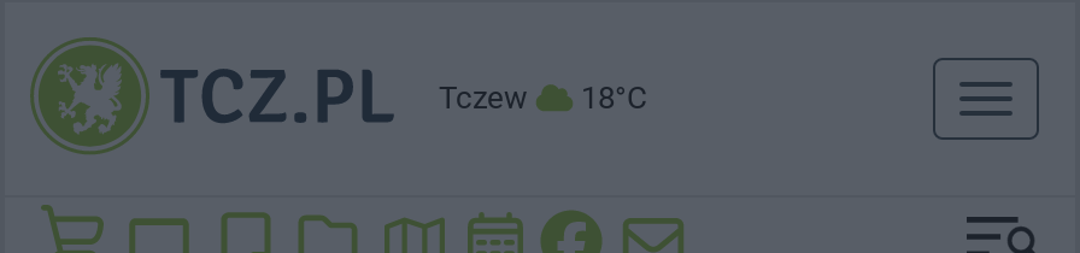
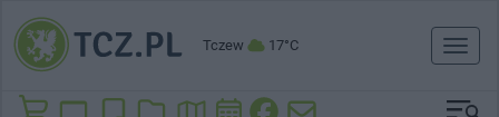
- Tczew 18°C
+ Tczew 17°C
